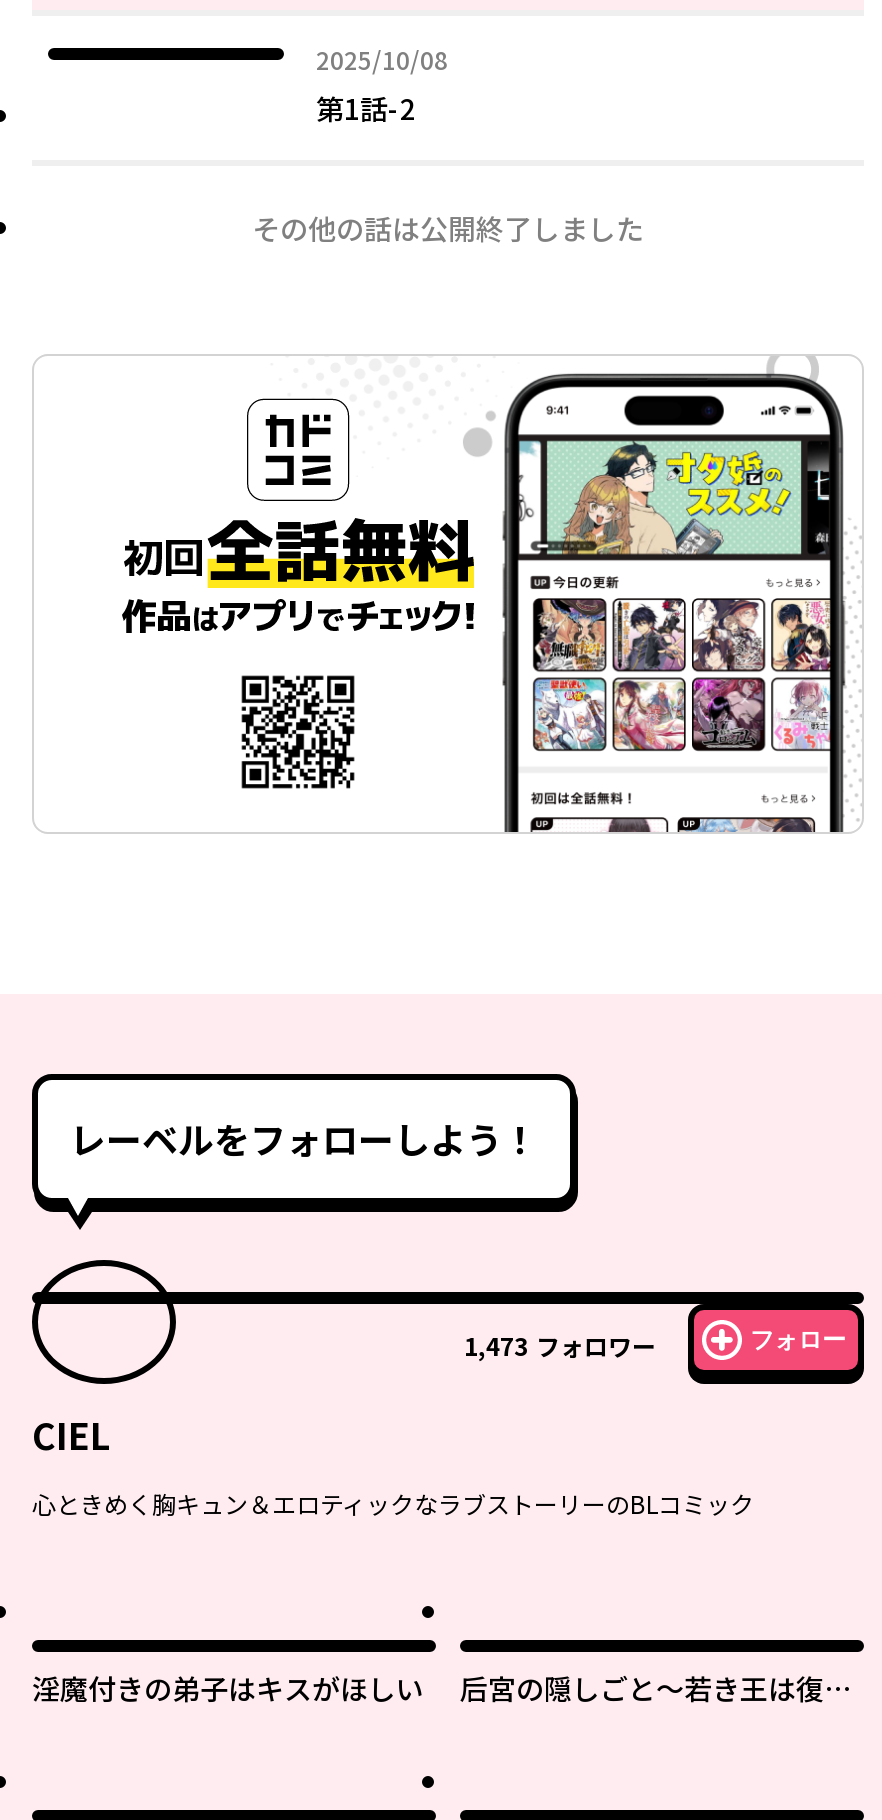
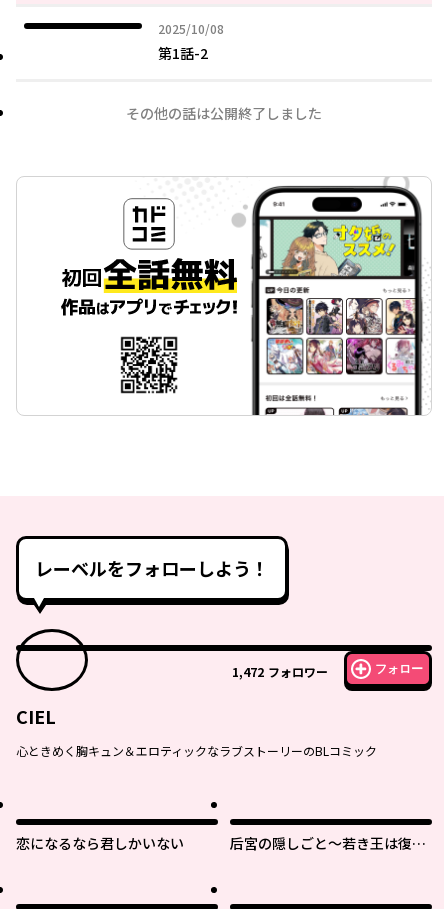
- 1,473 フォロワー
+ 1,472 フォロワー

- 淫魔付きの弟子はキスがほしい
+ 恋になるなら君しかいない
